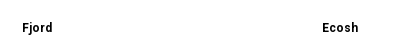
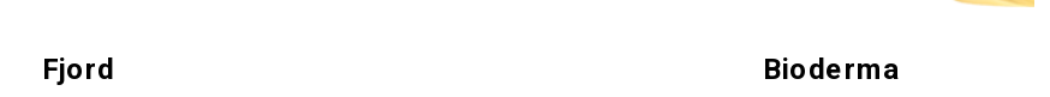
- Ecosh
+ Bioderma
